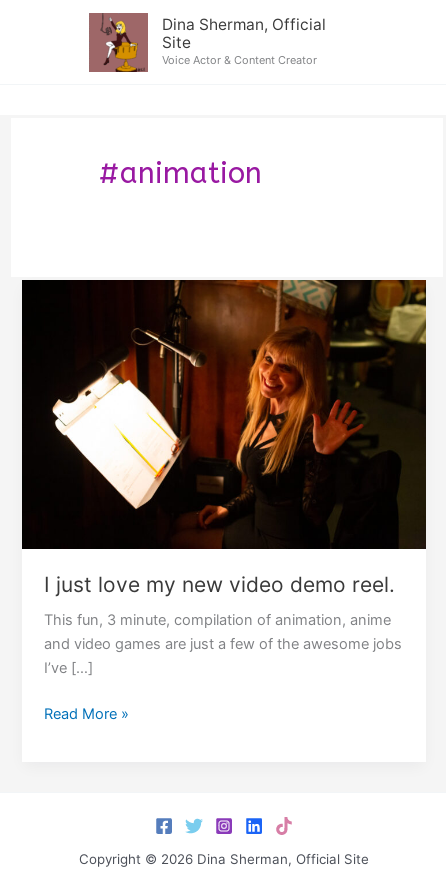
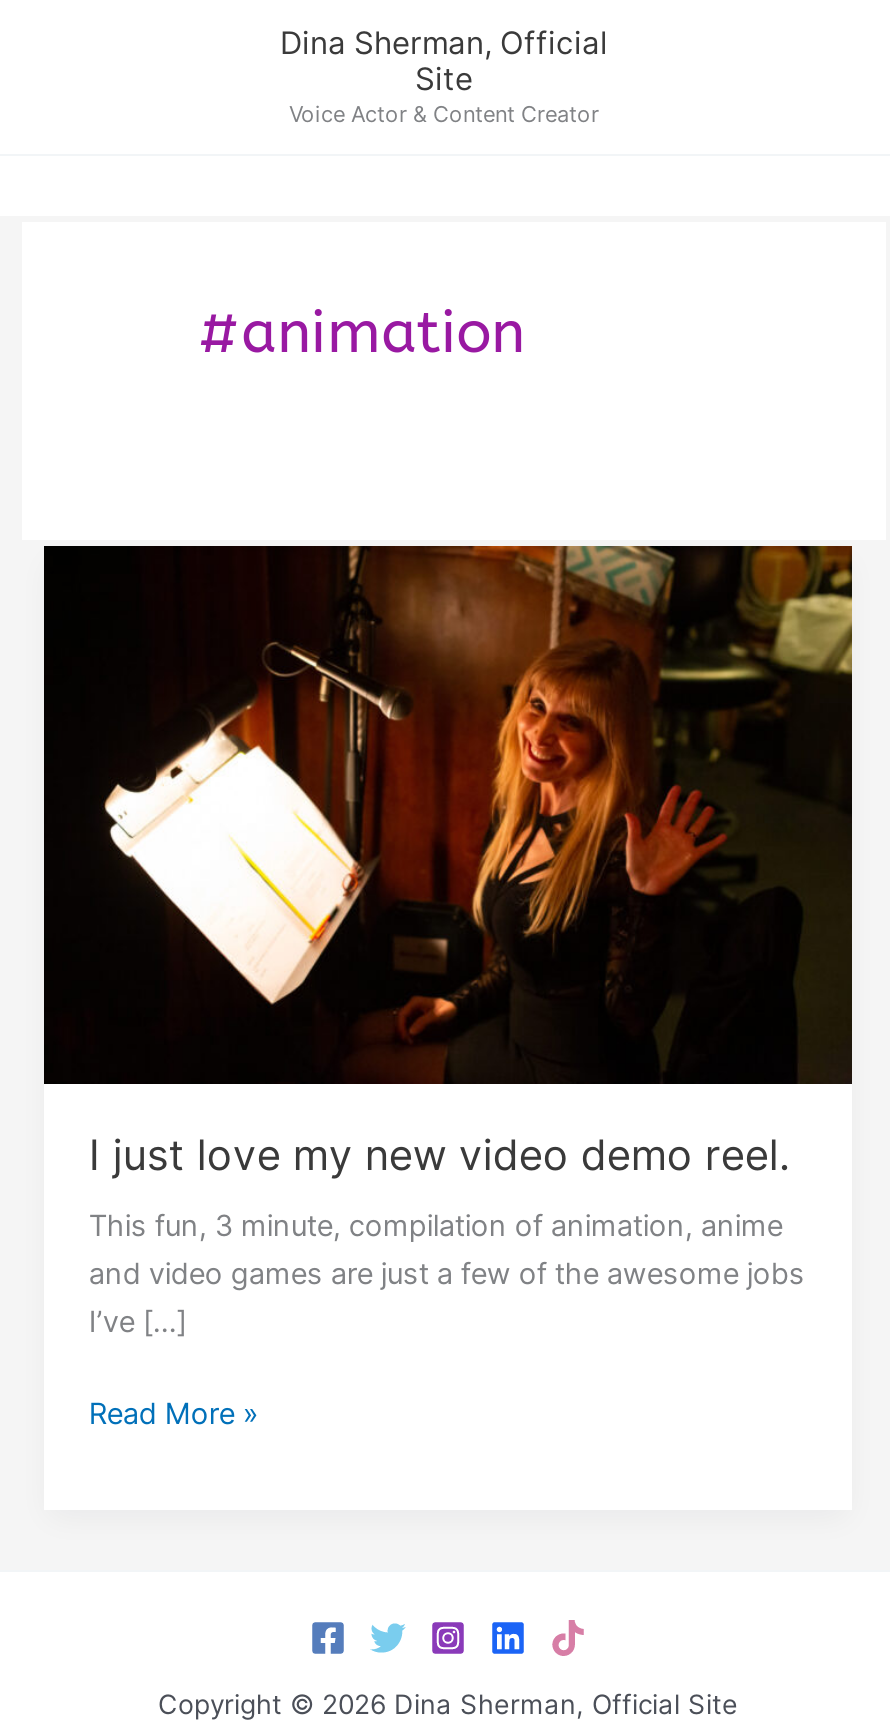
- [image]
